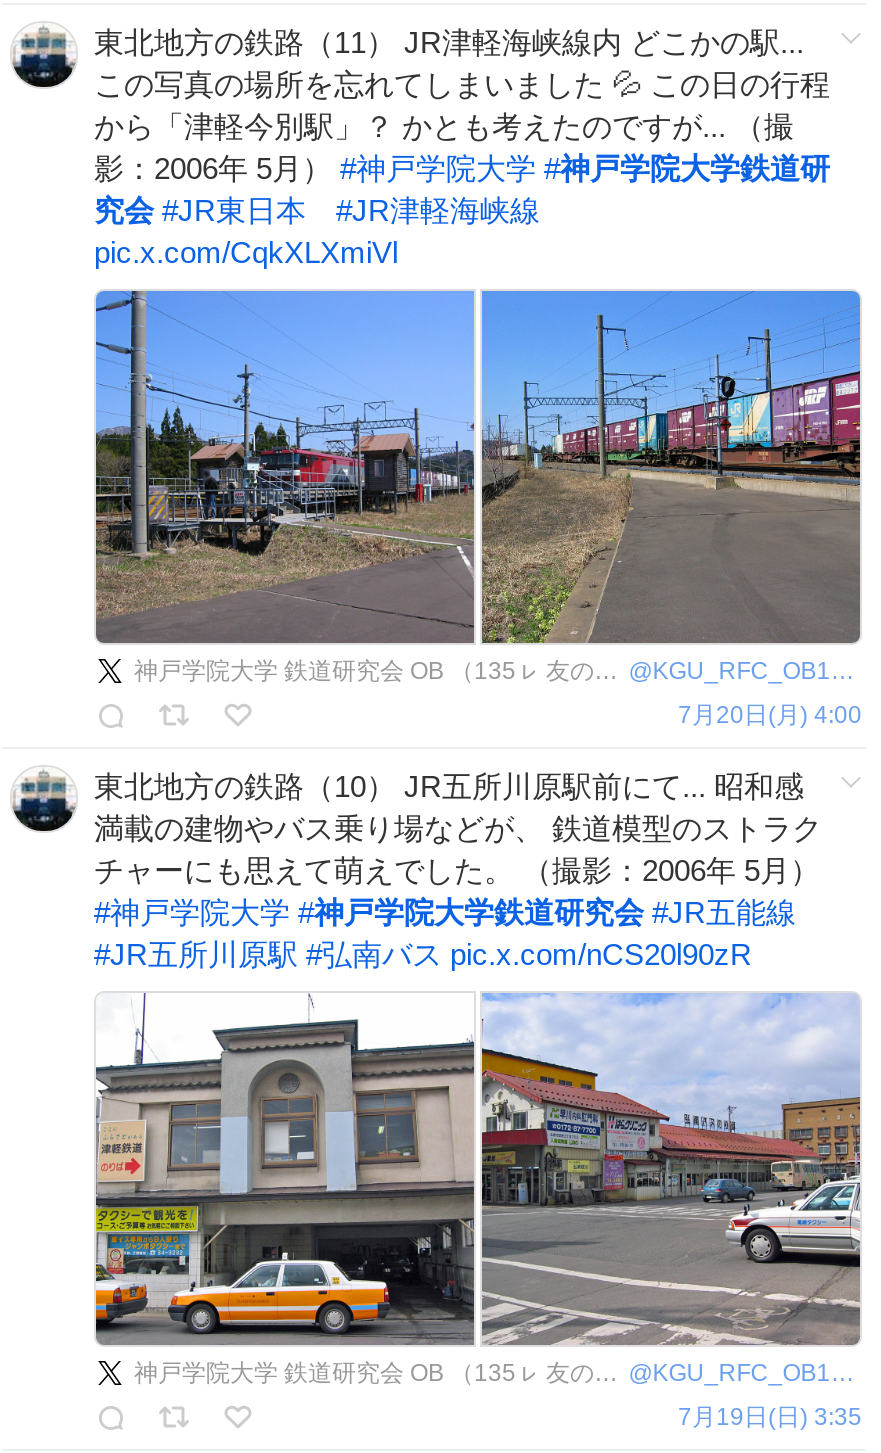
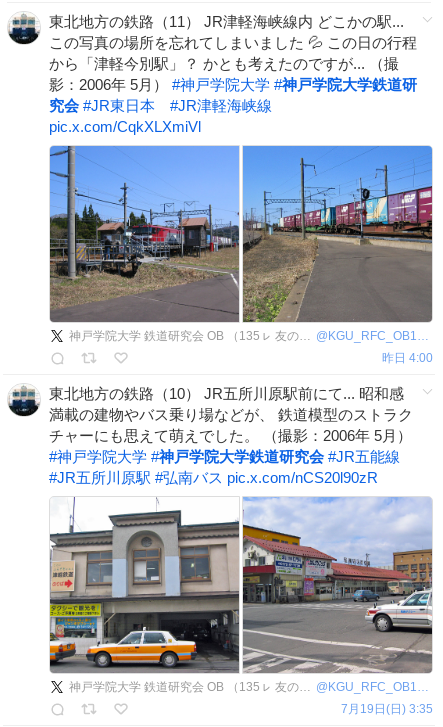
- 7月20日(月) 4:00
+ 昨日 4:00
